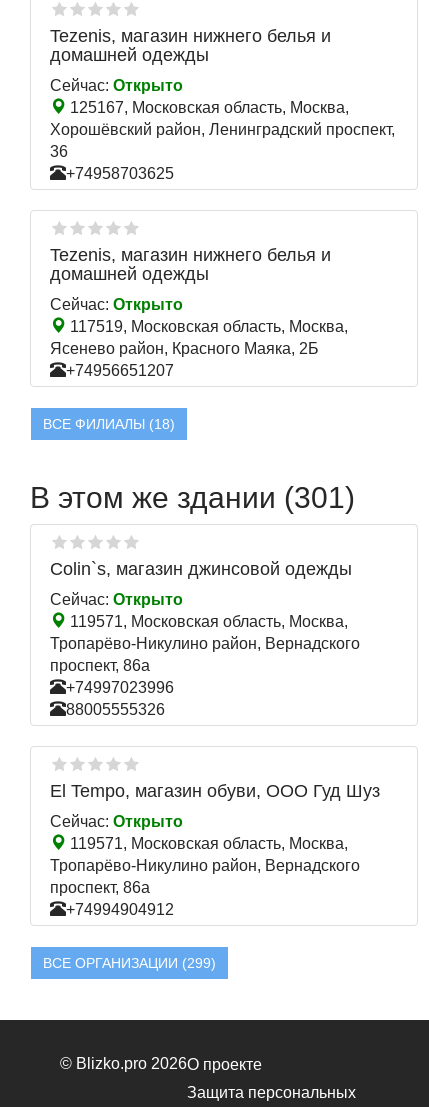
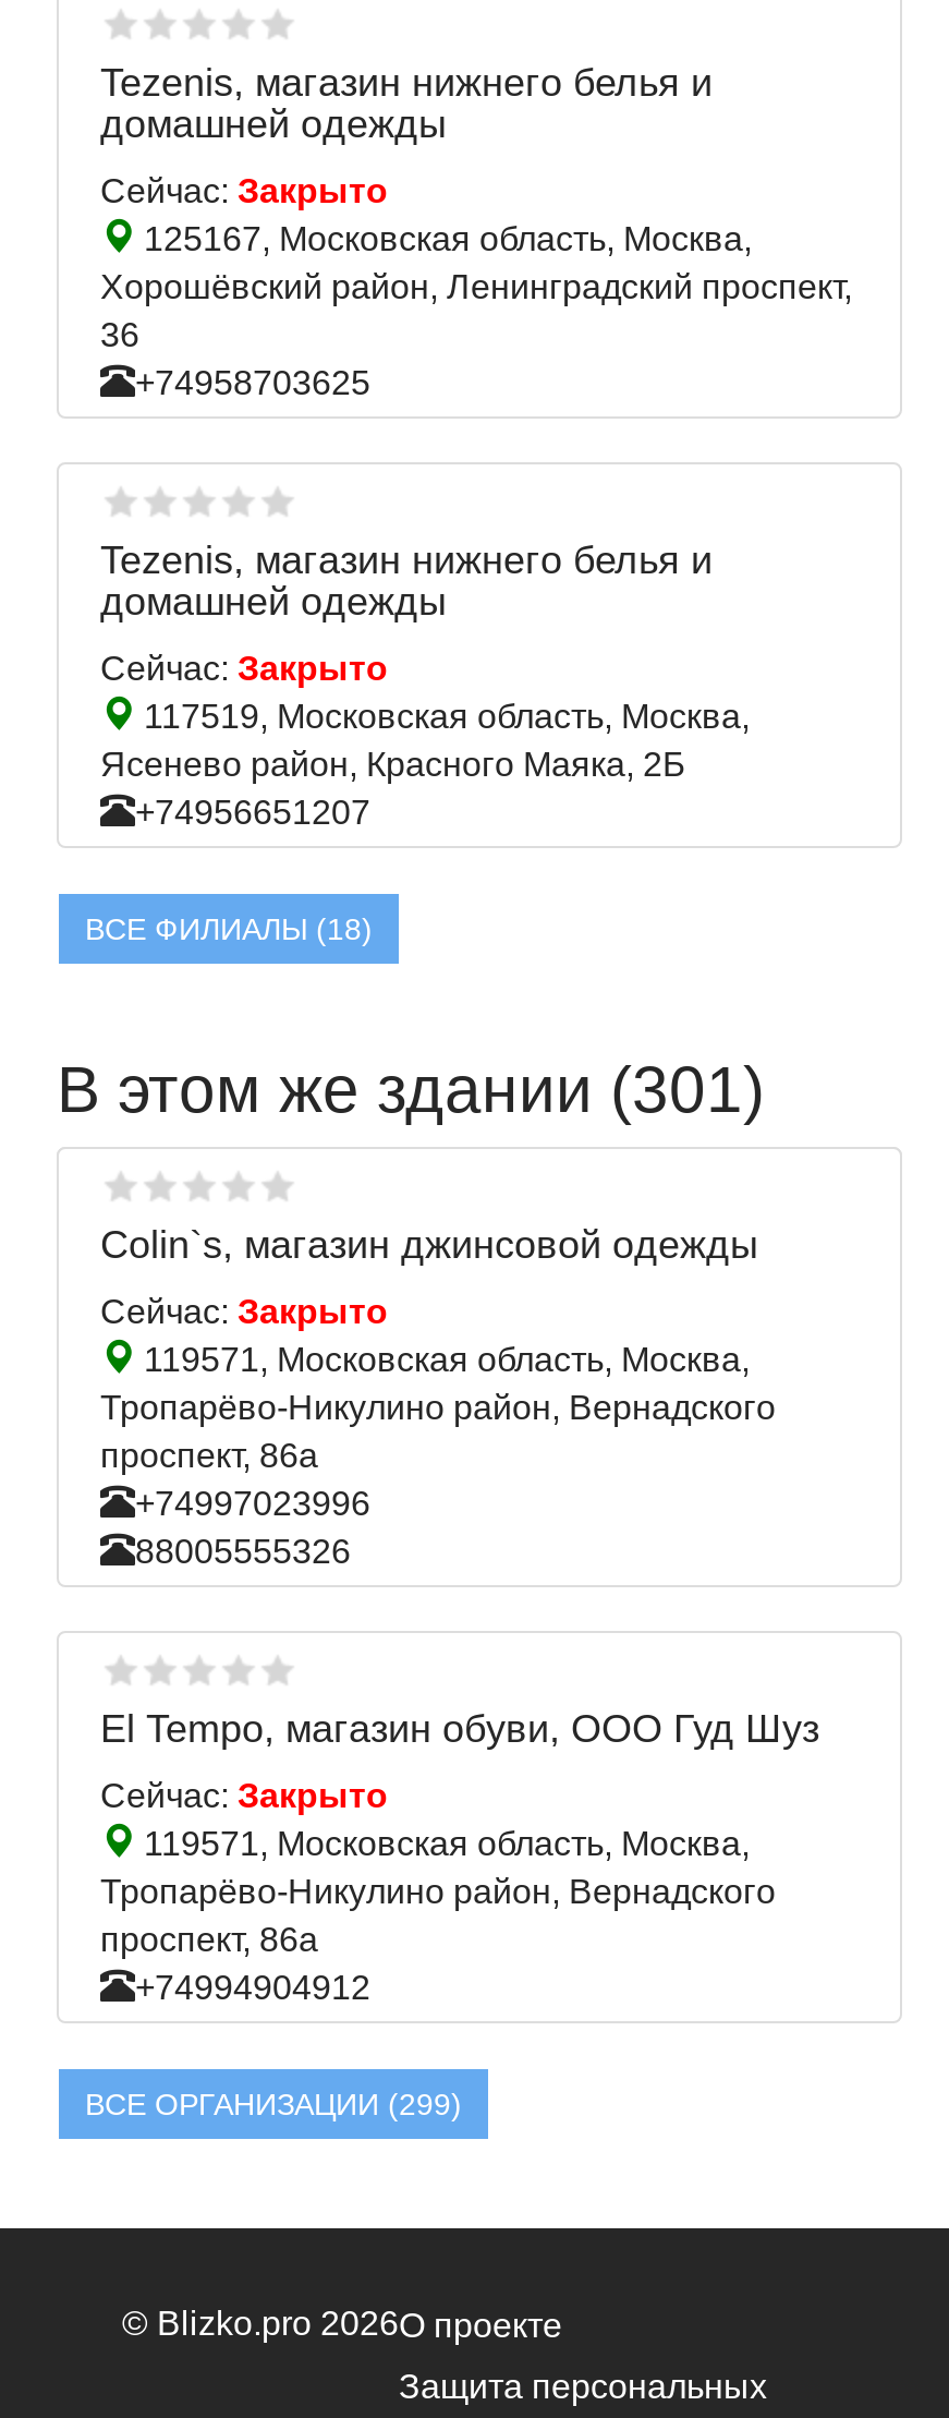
- Сейчас: Открыто
+ Сейчас: Закрыто

- Сейчас: Открыто
+ Сейчас: Закрыто

- Сейчас: Открыто
+ Сейчас: Закрыто

- Сейчас: Открыто
+ Сейчас: Закрыто
